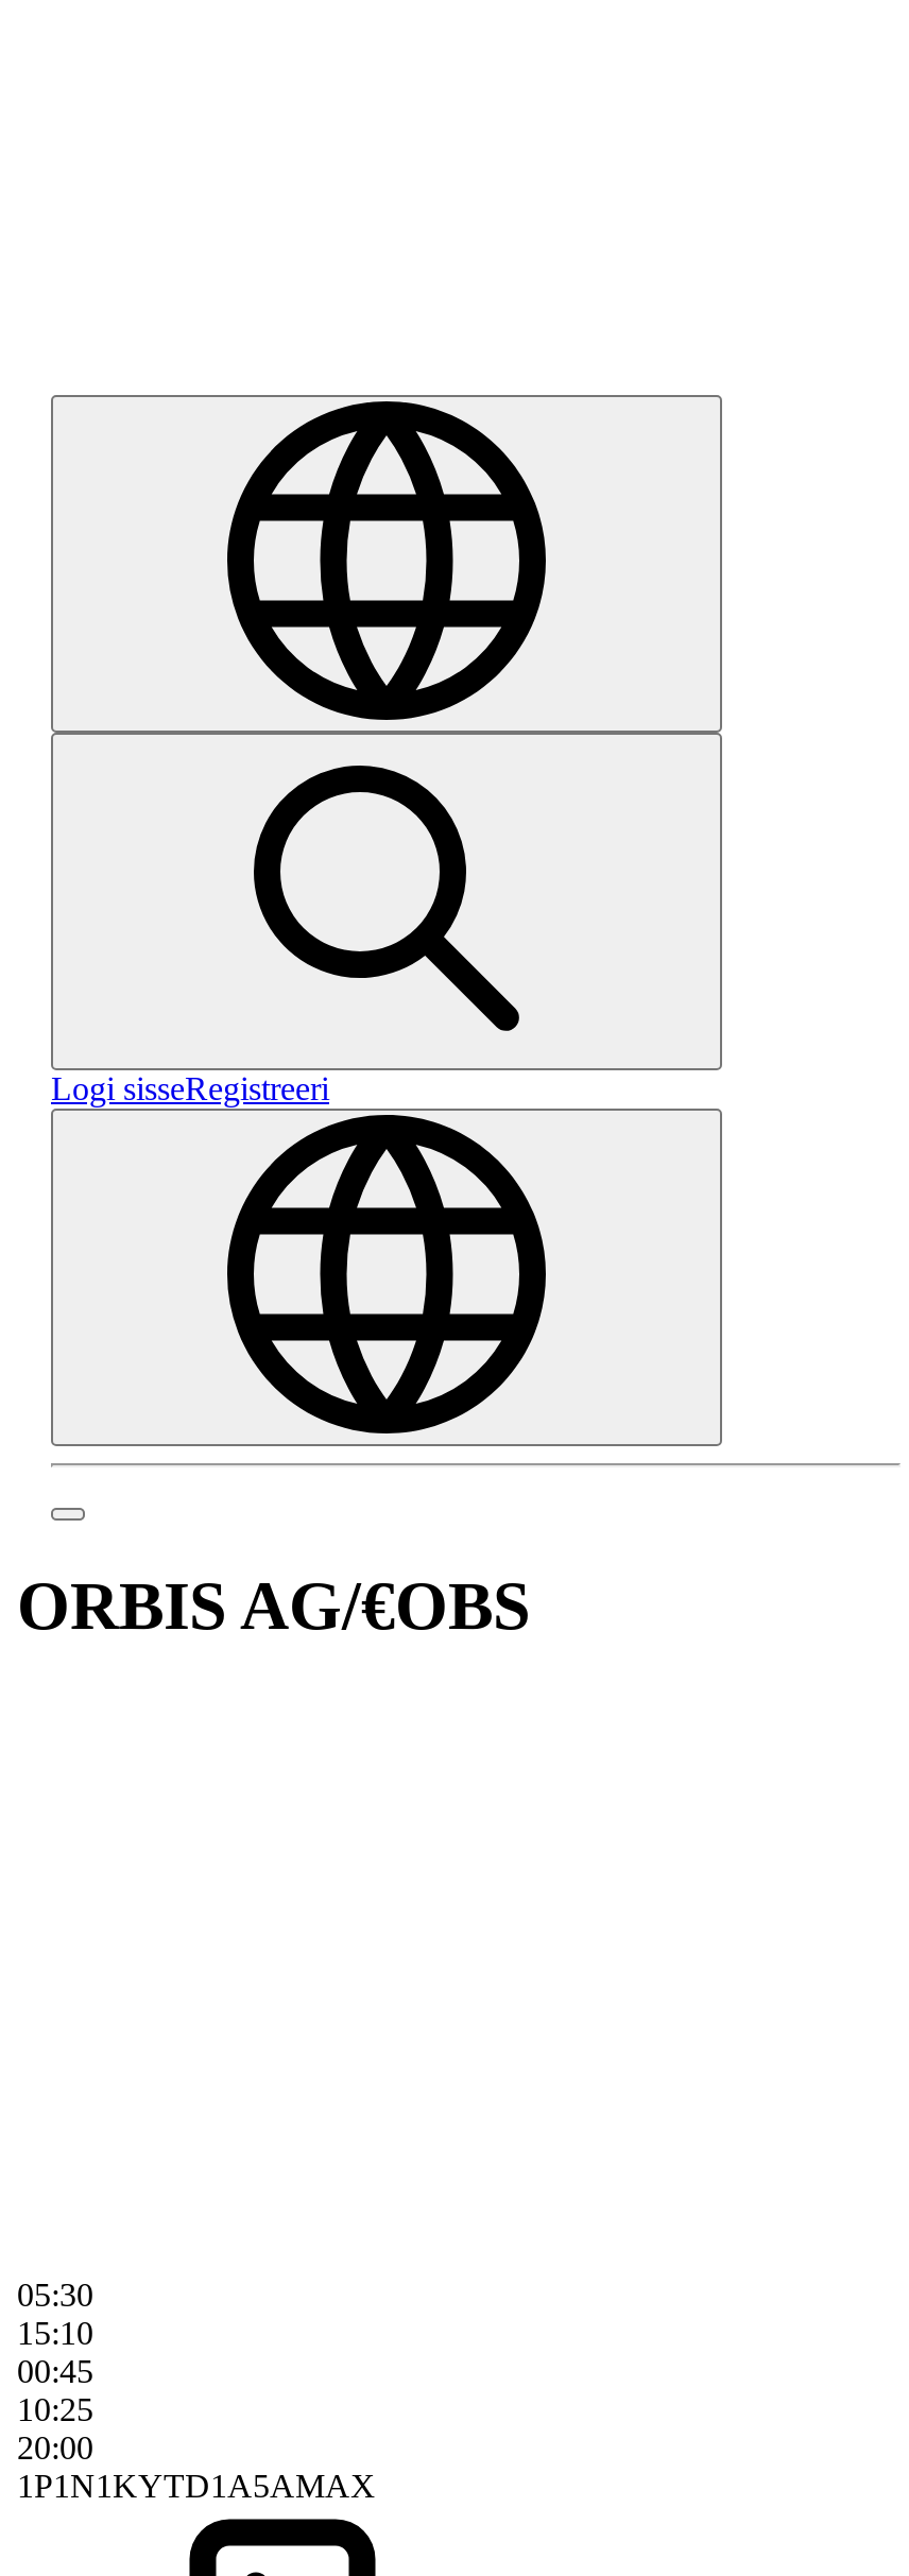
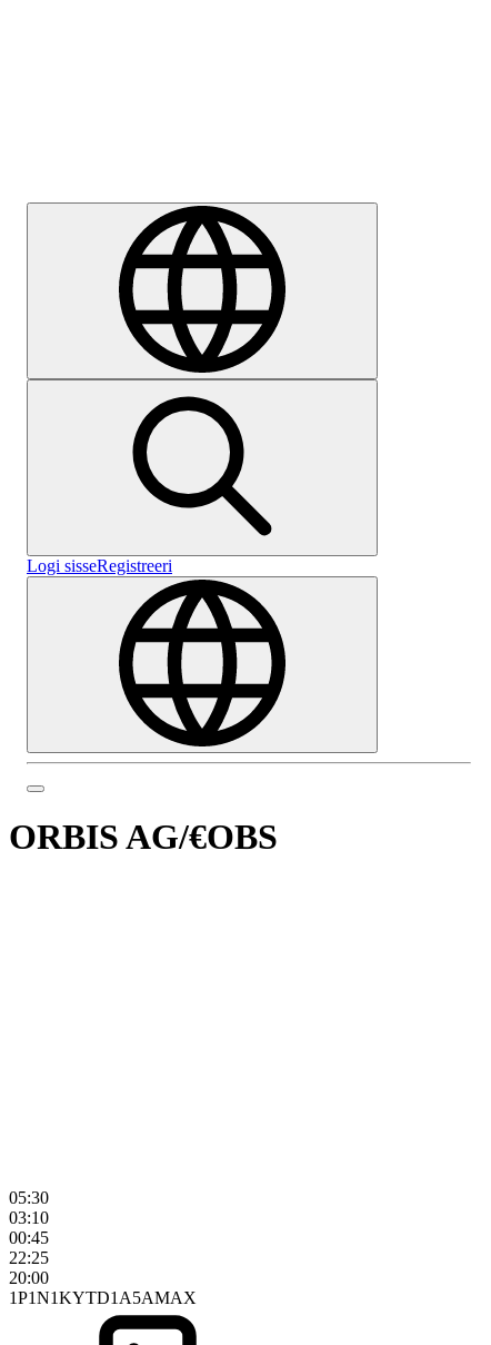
- 15:10
+ 03:10

- 10:25
+ 22:25
